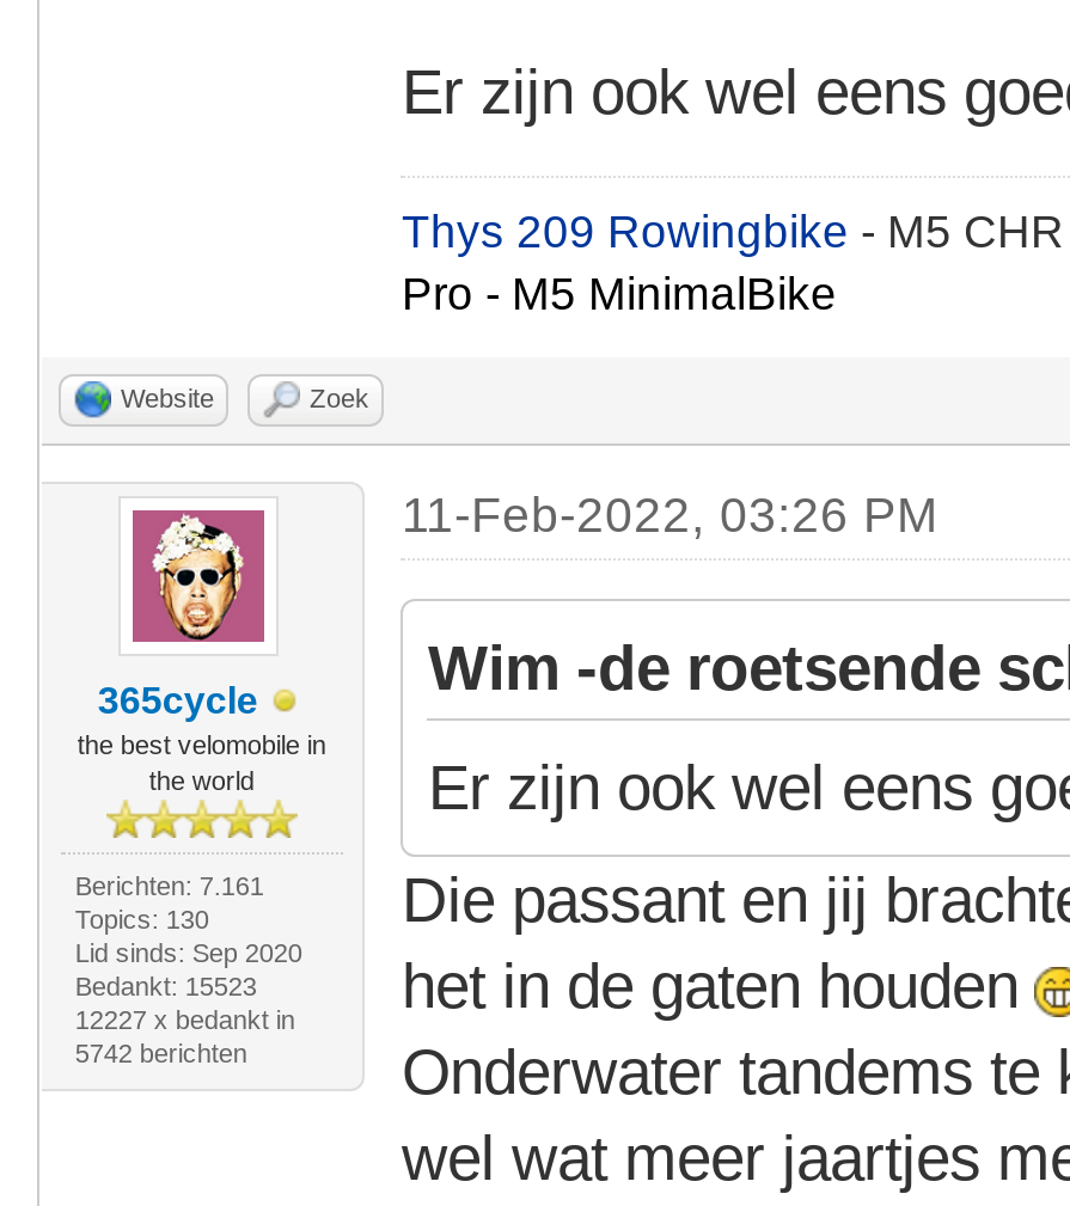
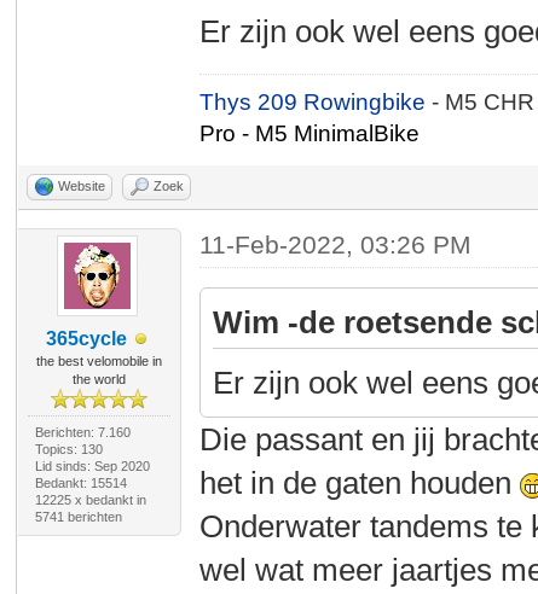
- Berichten: 7.161
+ Berichten: 7.160

- Bedankt: 15523
+ Bedankt: 15514

- 12227 x bedankt in
+ 12225 x bedankt in

- 5742 berichten
+ 5741 berichten
